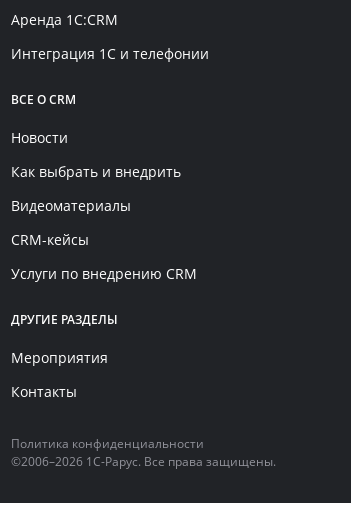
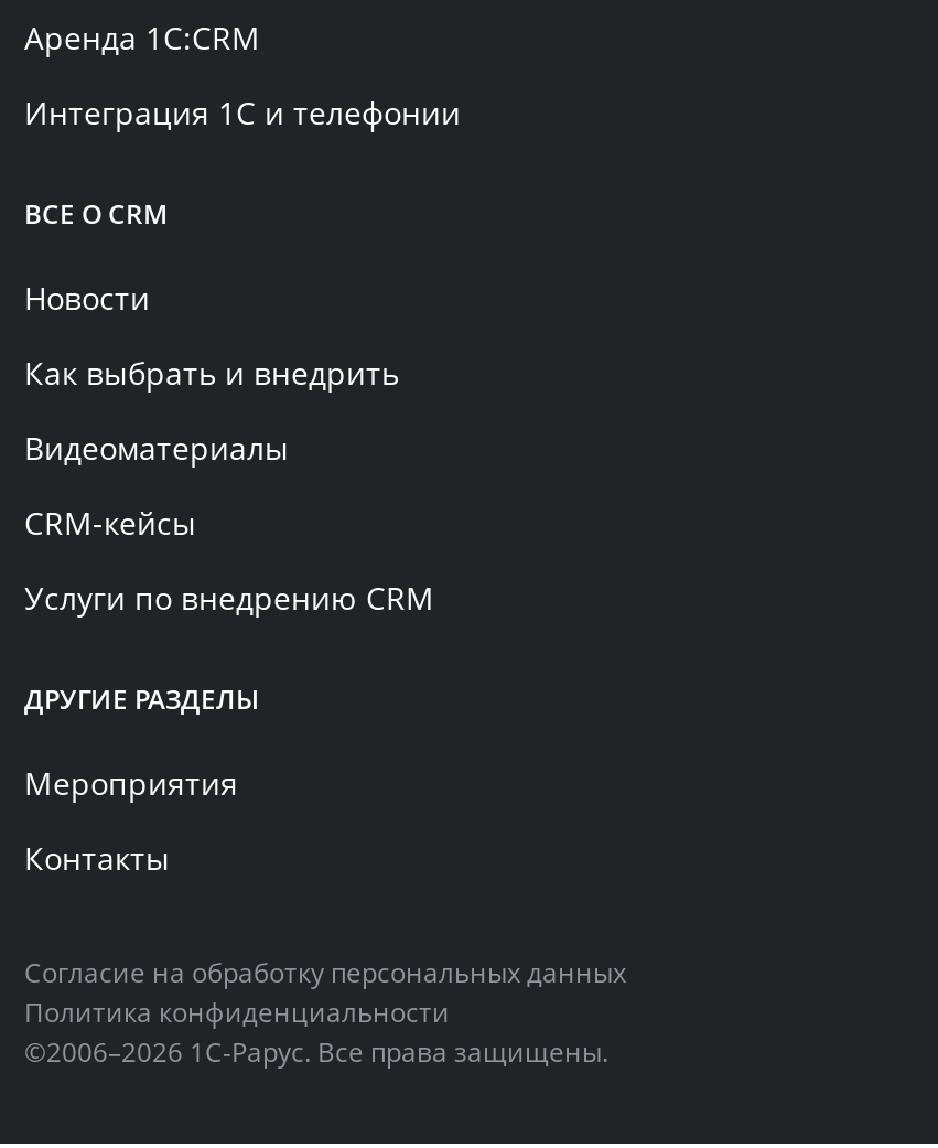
+ Согласие на обработку персональных данных
